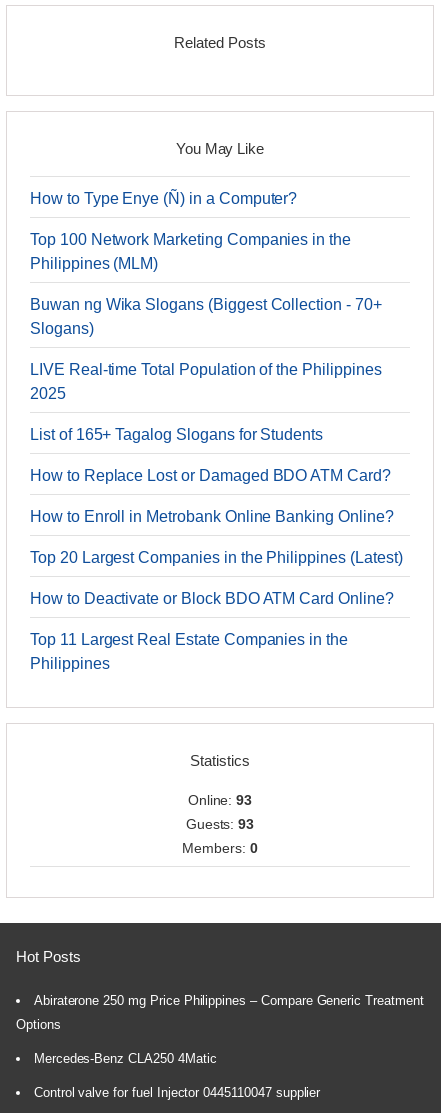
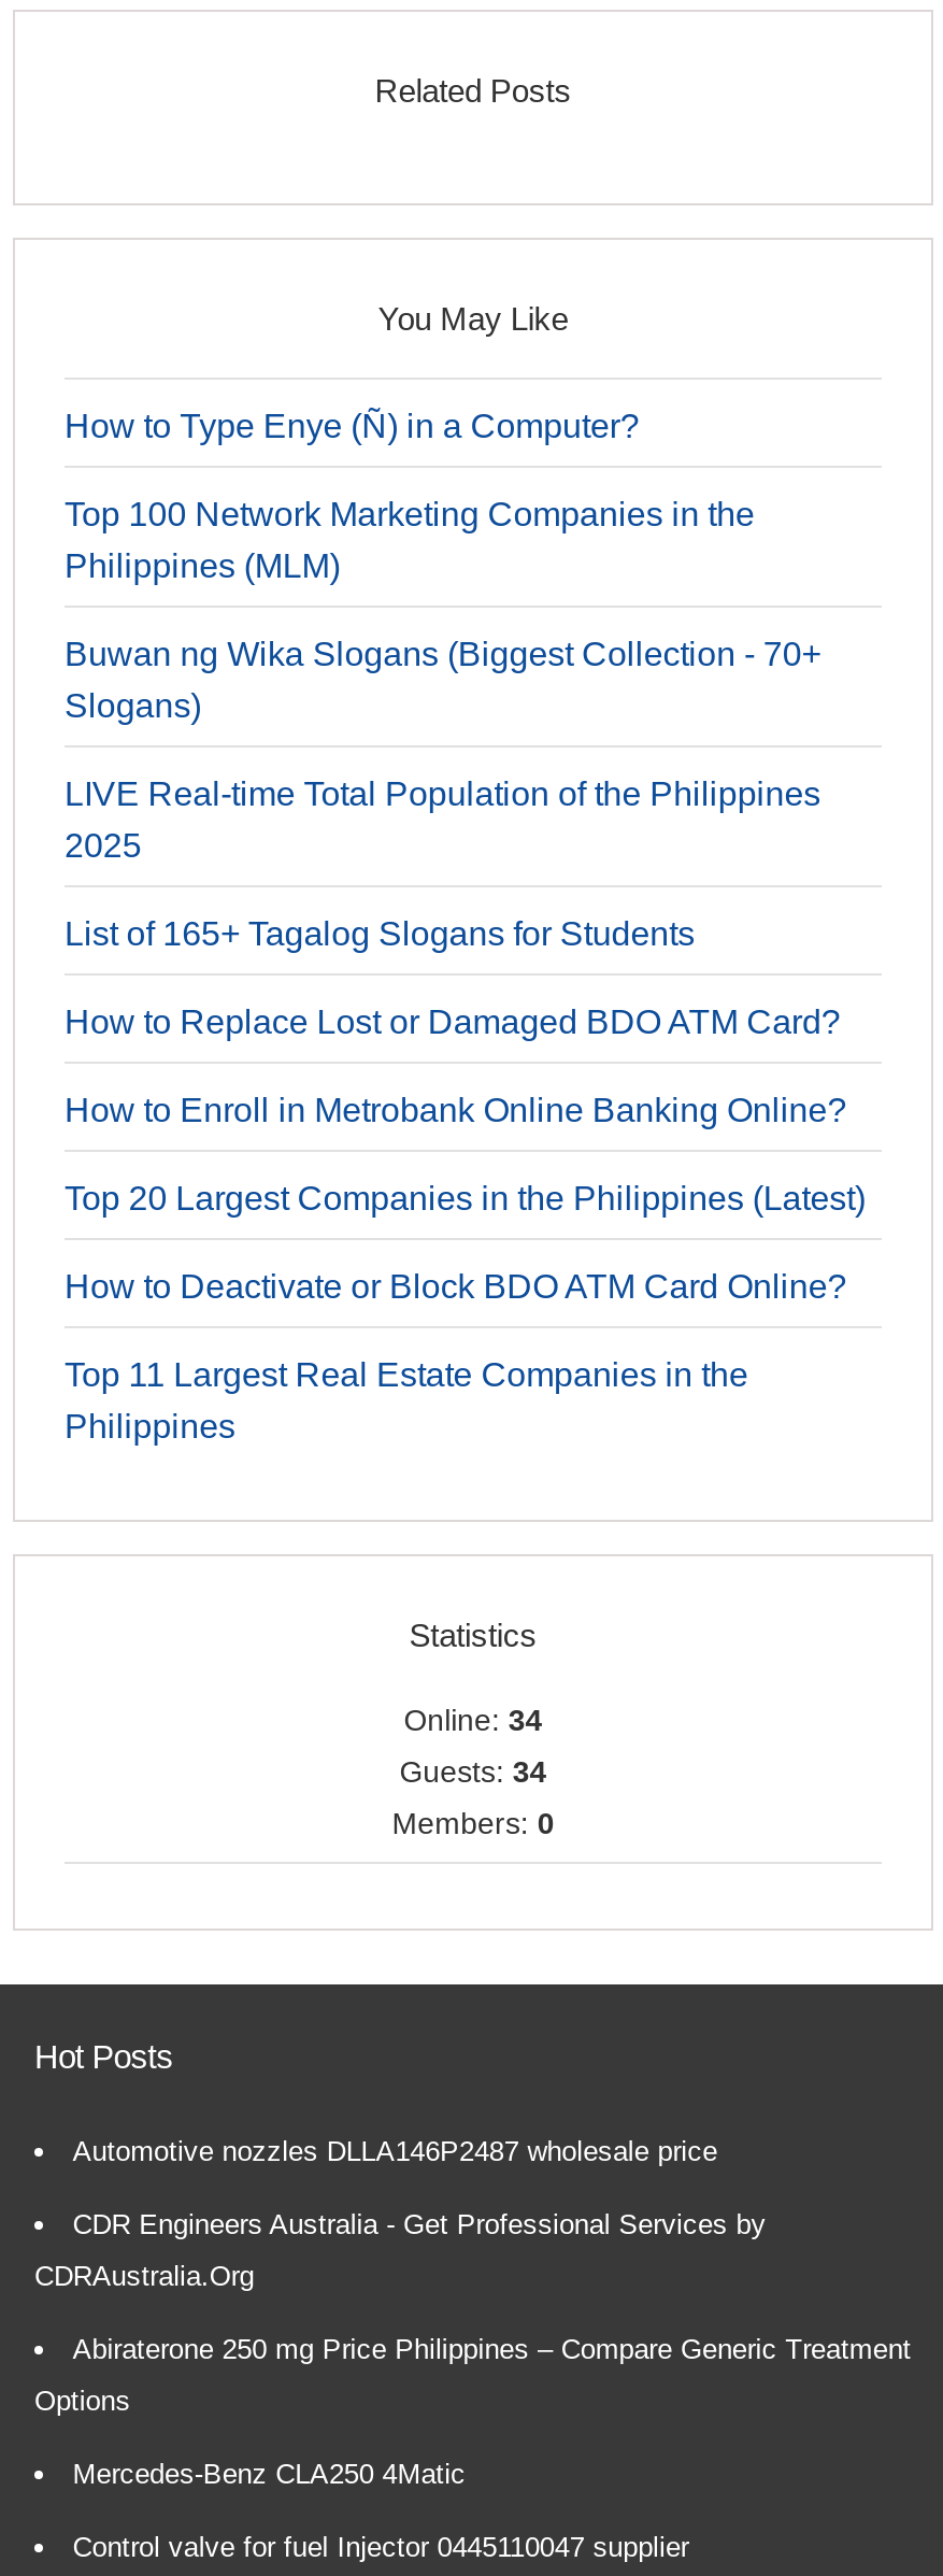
- Online: 93
+ Online: 34

- Guests: 93
+ Guests: 34

+ Automotive nozzles DLLA146P2487 wholesale price
+ CDR Engineers Australia - Get Professional Services by
+ CDRAustralia.Org
